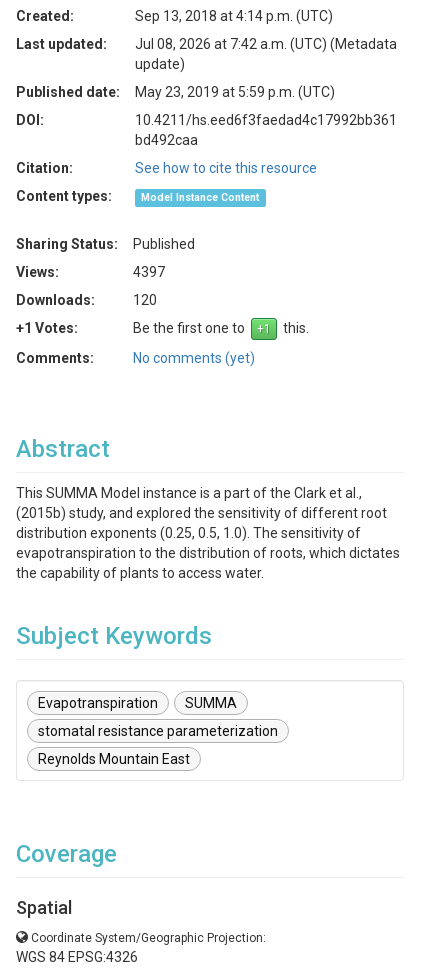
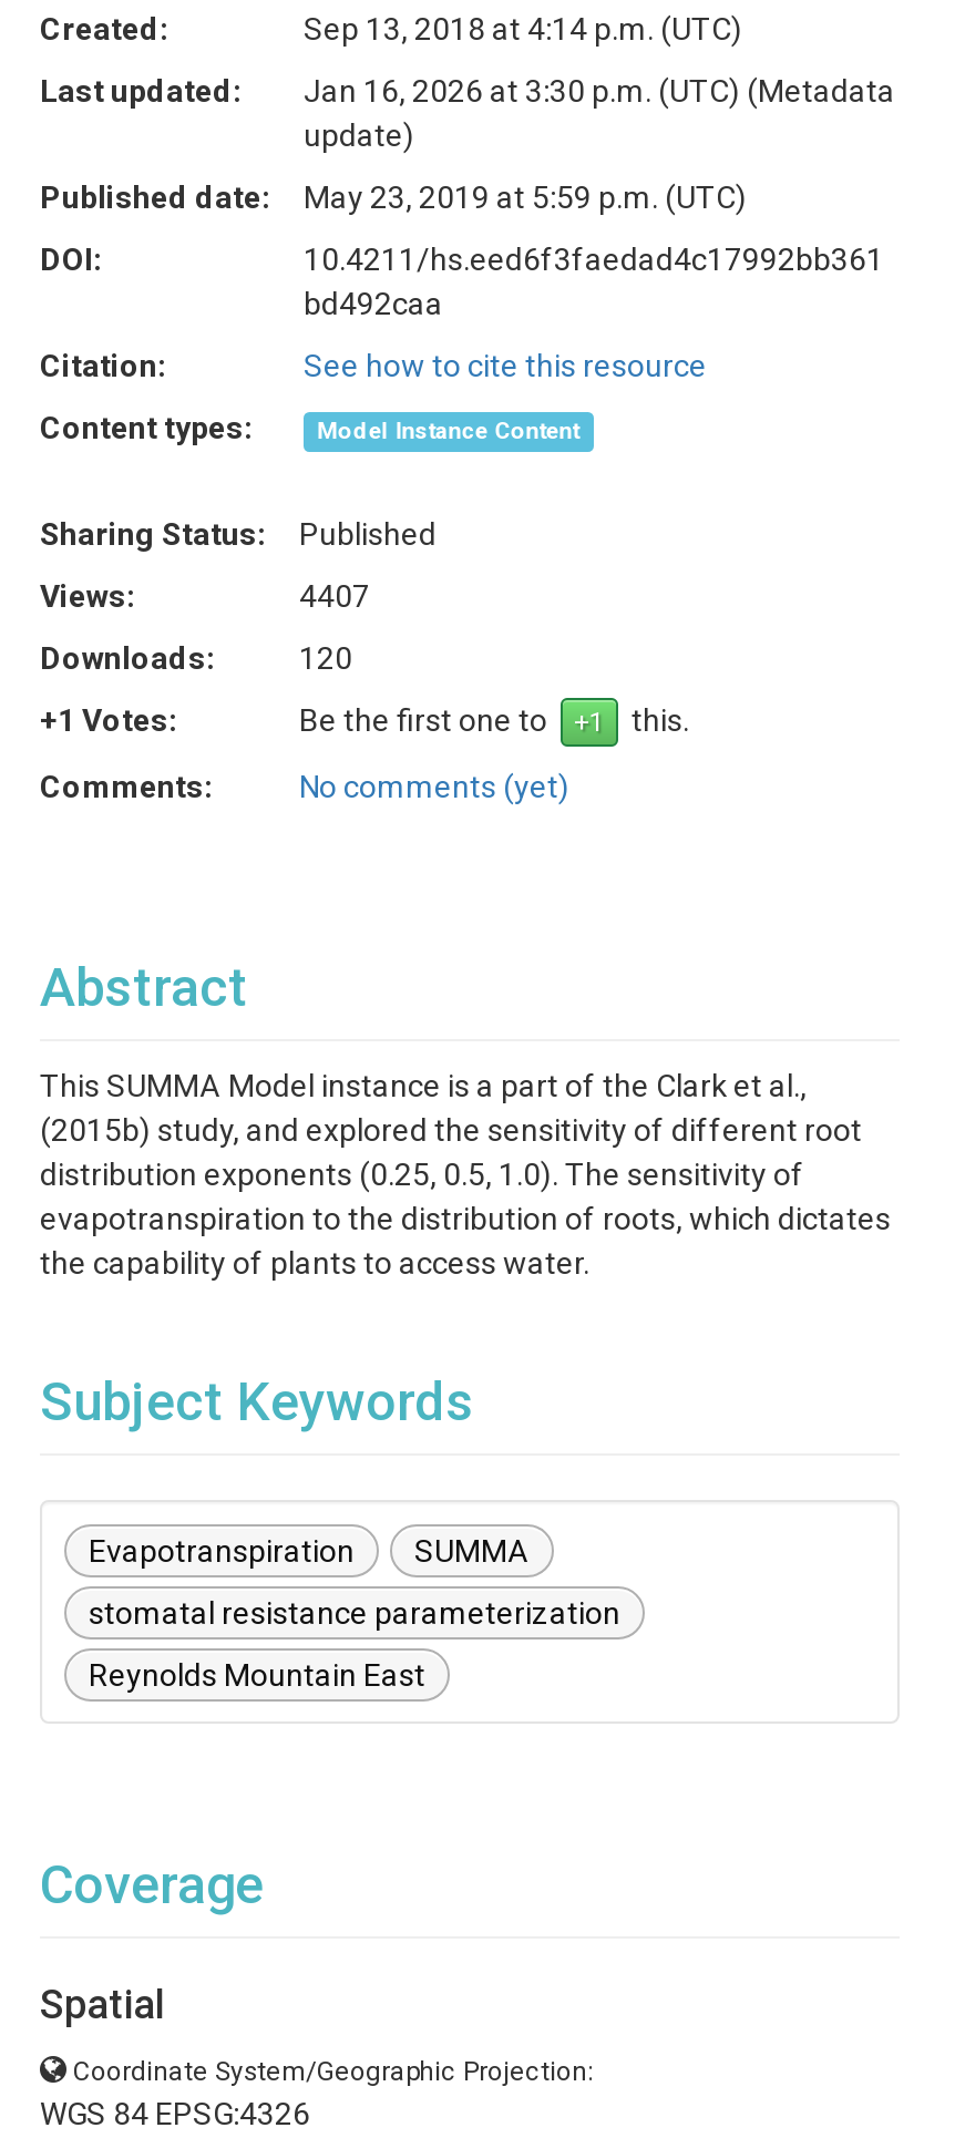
- Jul 08, 2026 at 7:42 a.m. (UTC) (Metadata
+ Jan 16, 2026 at 3:30 p.m. (UTC) (Metadata

- 4397
+ 4407
